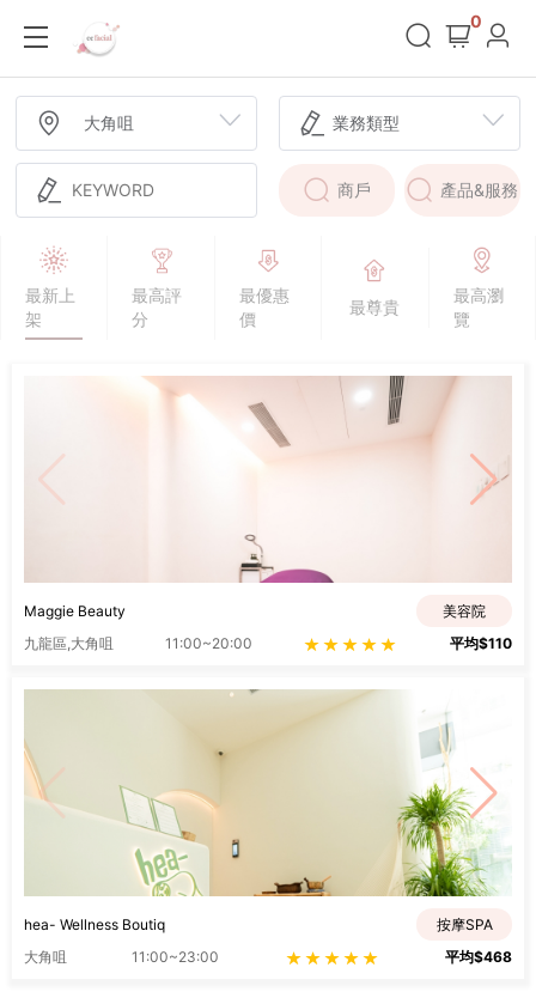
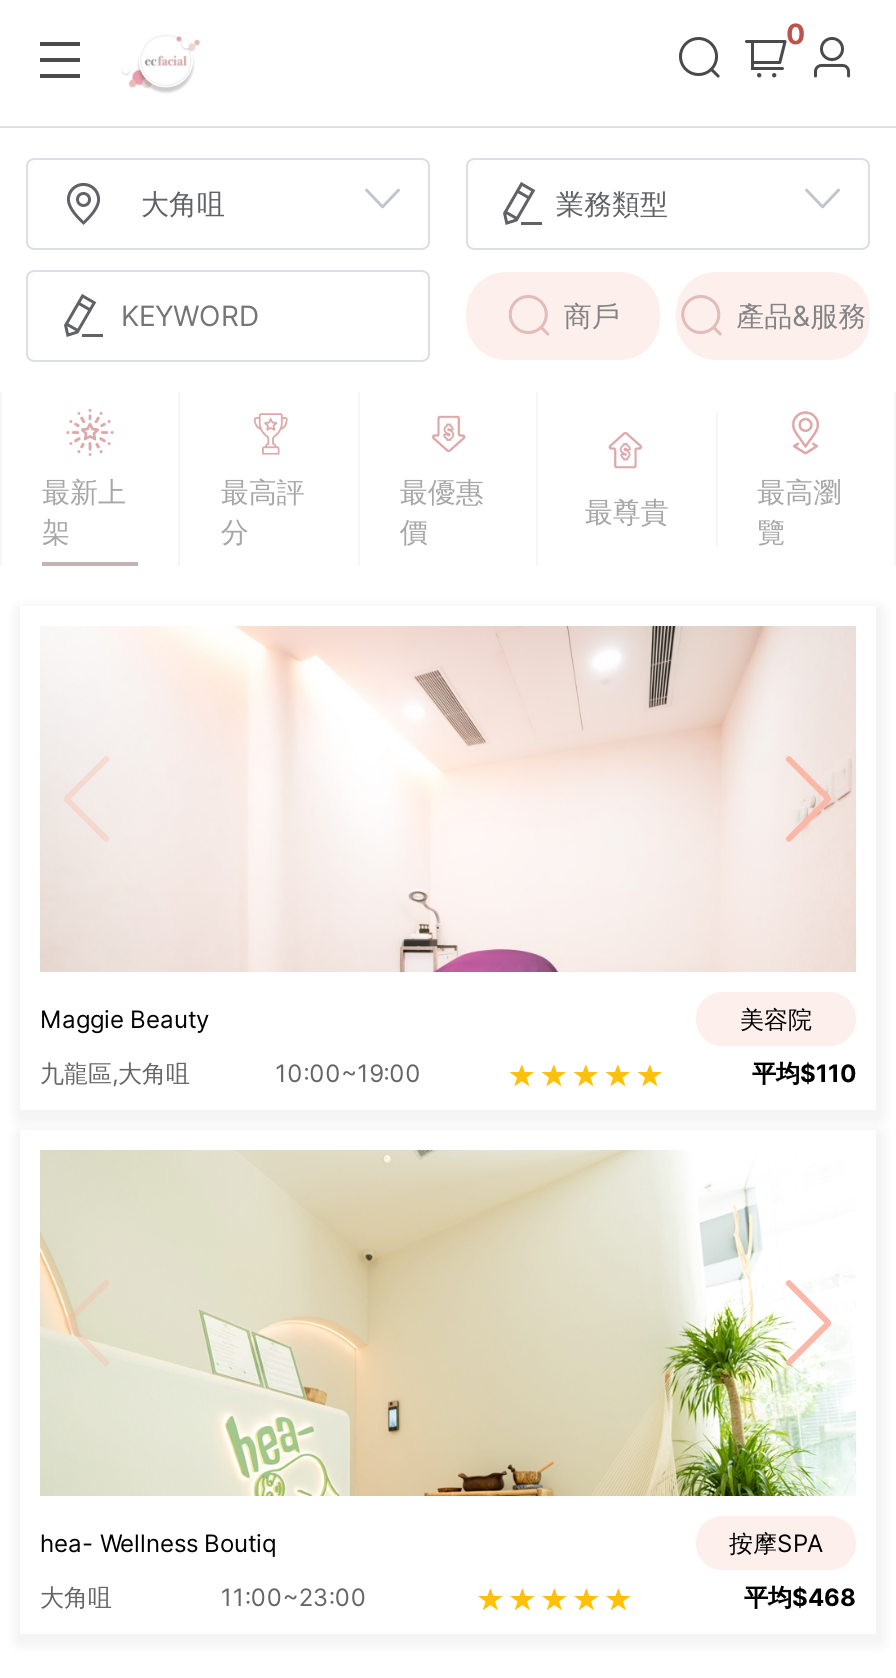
- 11:00~20:00
+ 10:00~19:00
